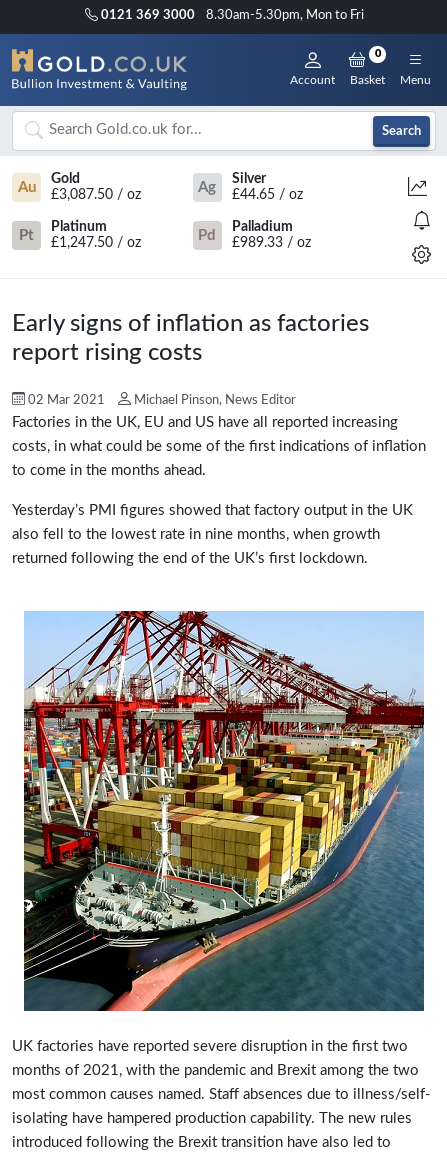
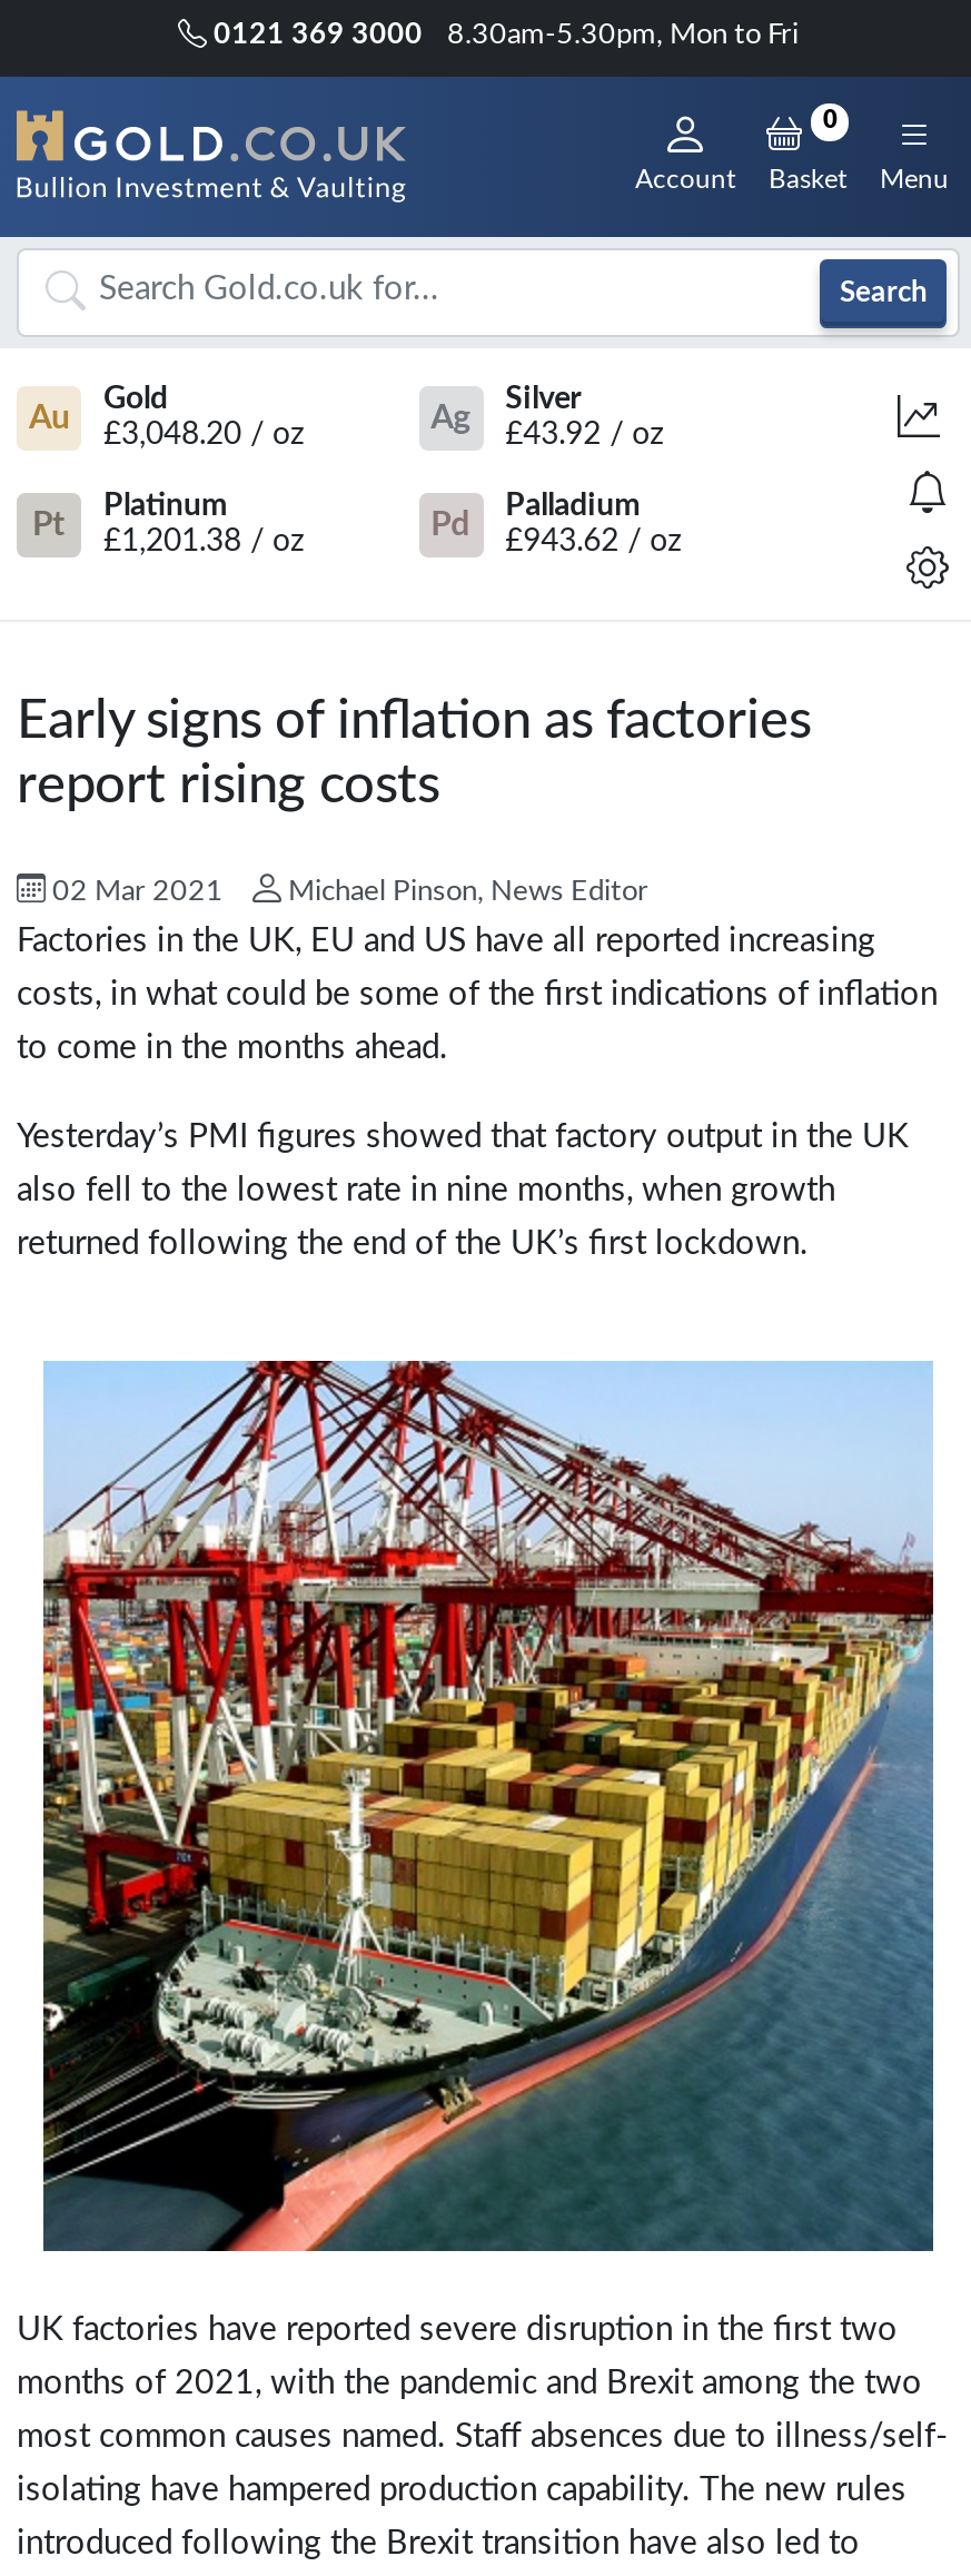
- £3,087.50 / oz
+ £3,048.20 / oz

- £44.65 / oz
+ £43.92 / oz

- £1,247.50 / oz
+ £1,201.38 / oz

- £989.33 / oz
+ £943.62 / oz
